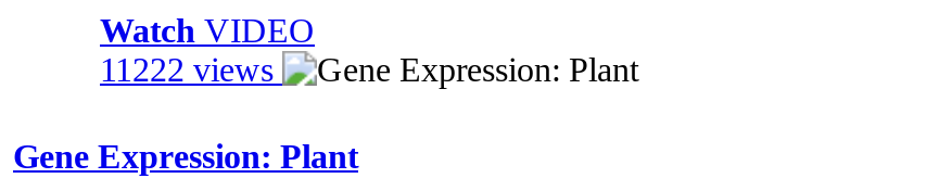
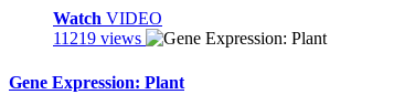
- 11222 views
+ 11219 views
